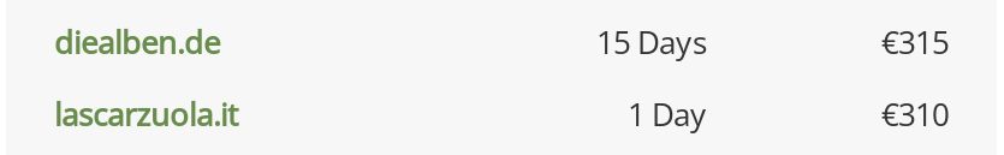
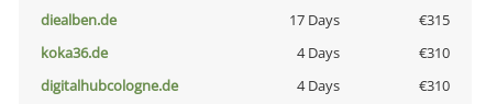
- 15 Days
+ 17 Days

- lascarzuola.it
- 1 Day
+ koka36.de
+ 4 Days
+ €310
+ digitalhubcologne.de
+ 4 Days
